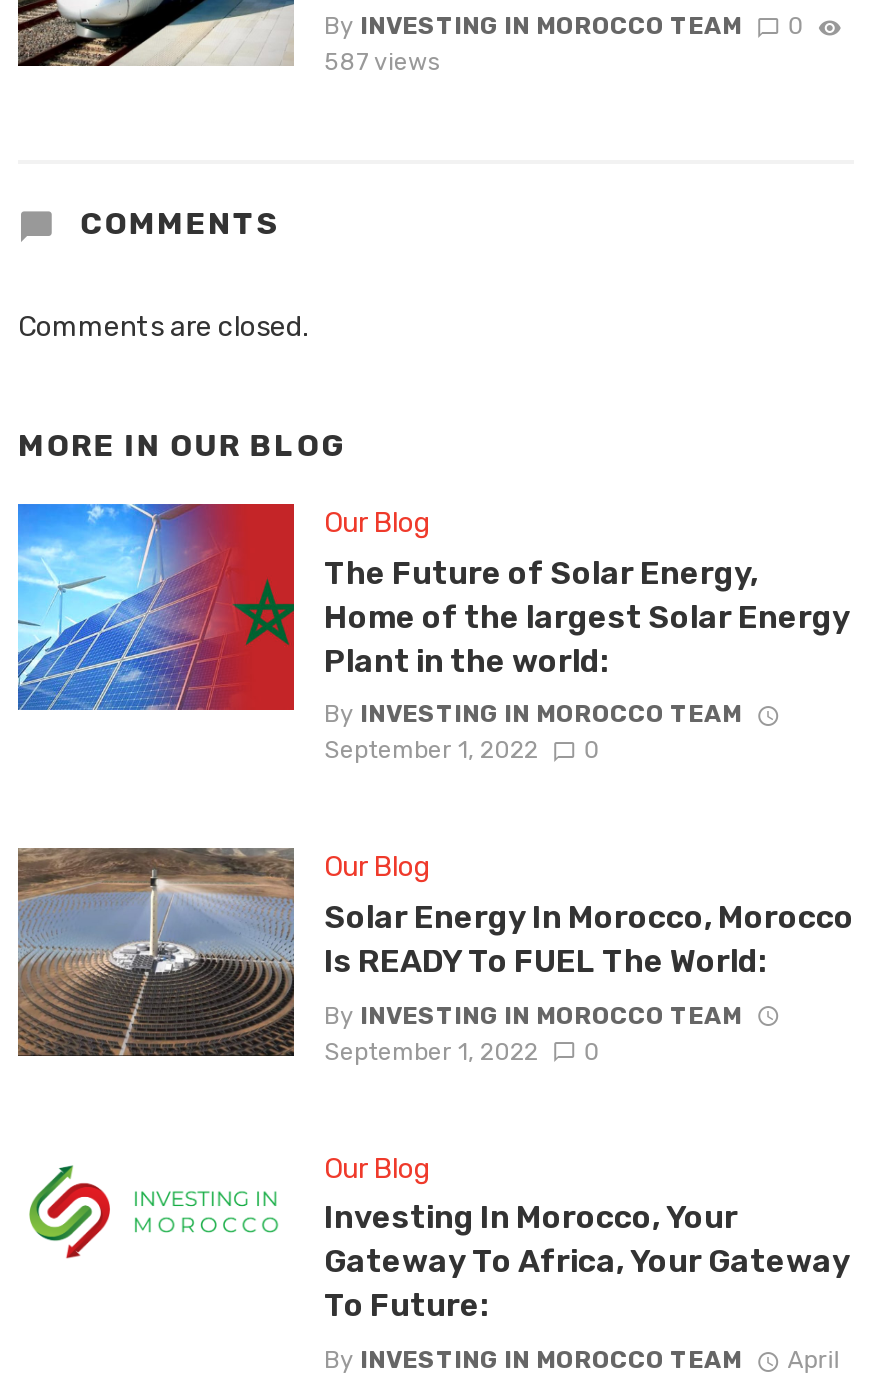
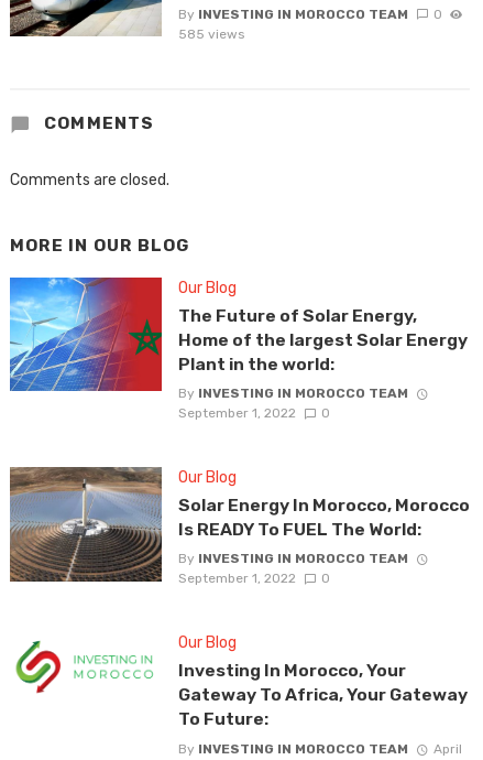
- 587 views
+ 585 views
